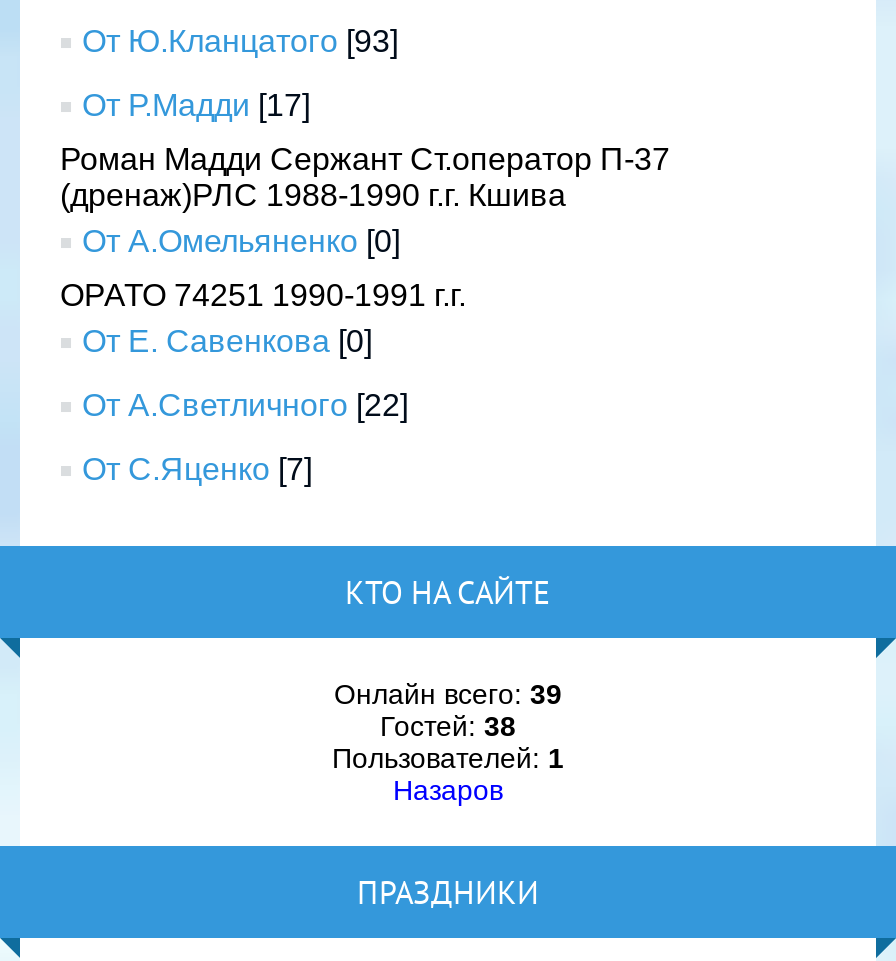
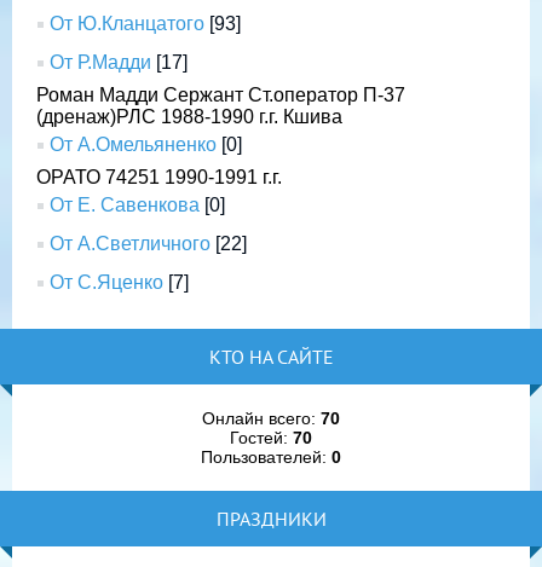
- Онлайн всего: 39
- Гостей: 38
- Пользователей: 1
- Назаров
+ Онлайн всего: 70
+ Гостей: 70
+ Пользователей: 0
